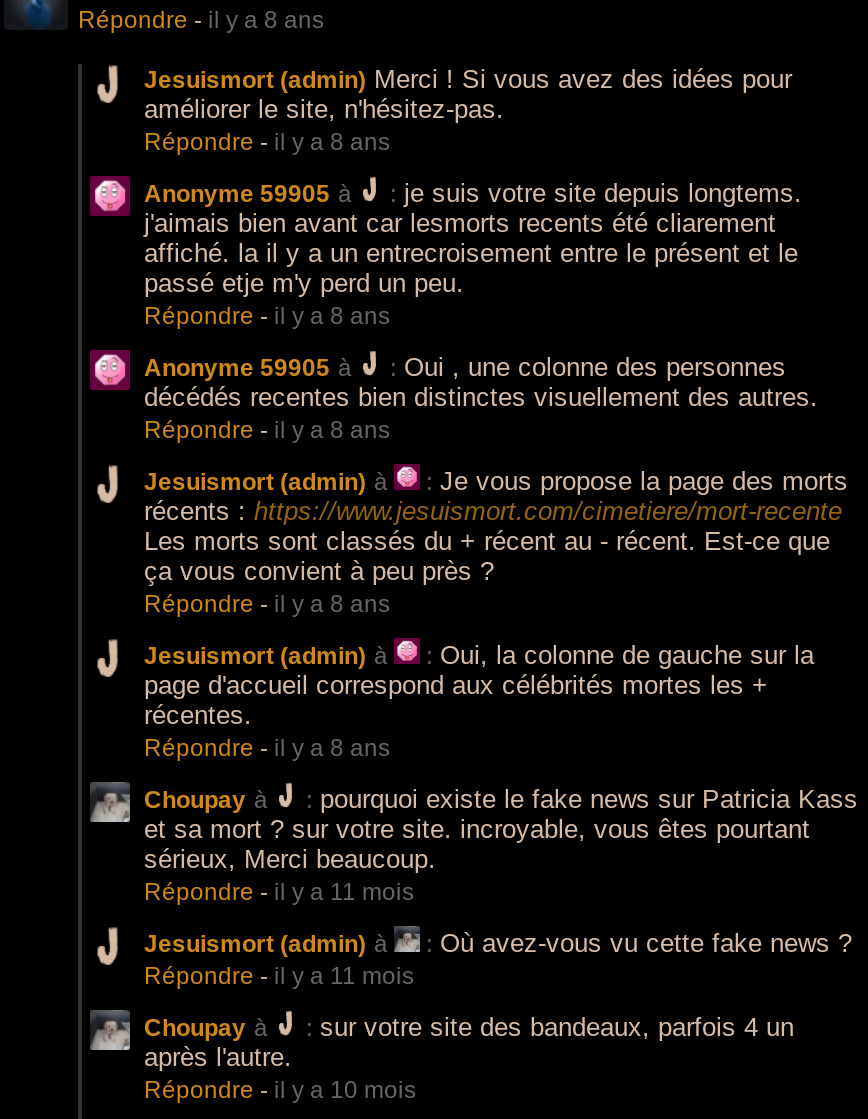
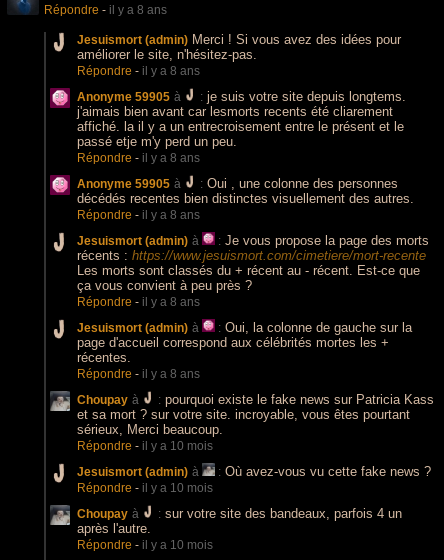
- Répondre - il y a 11 mois
+ Répondre - il y a 10 mois

- Répondre - il y a 11 mois
+ Répondre - il y a 10 mois
